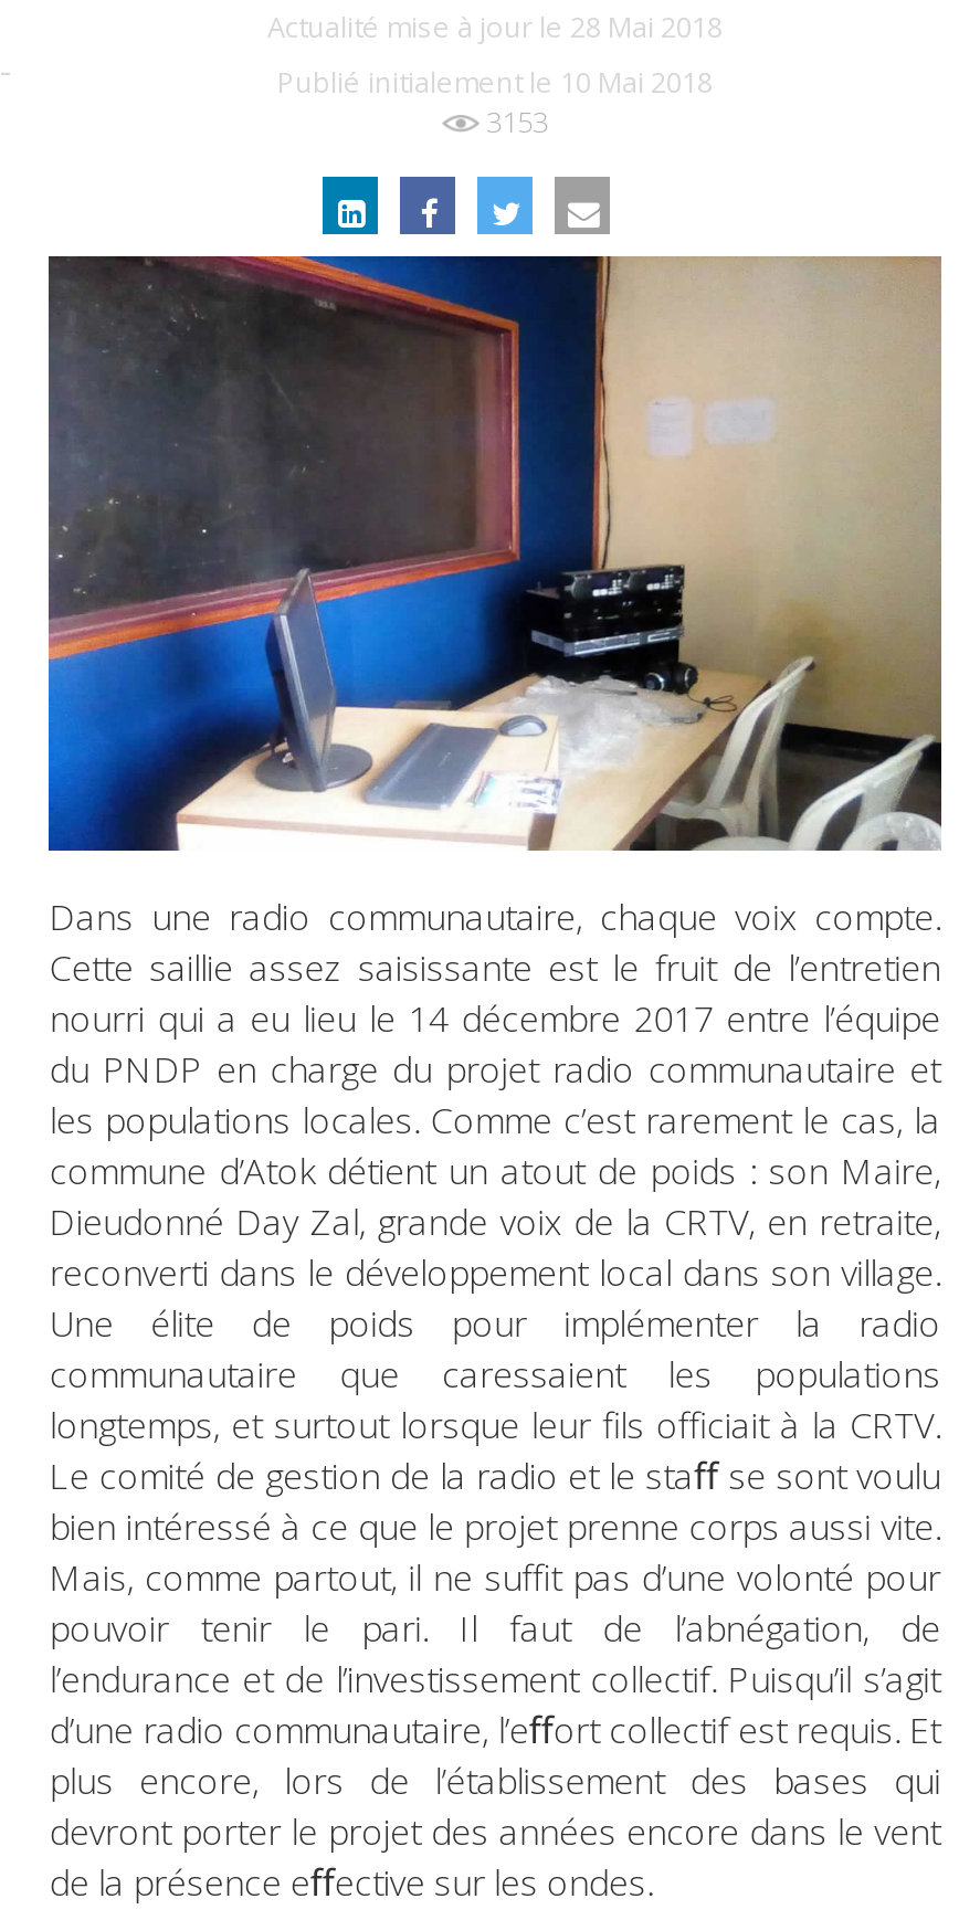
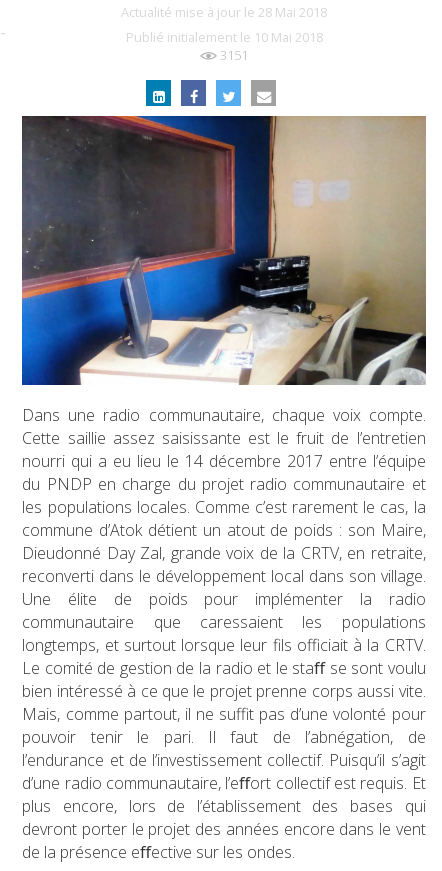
- 3153
+ 3151
